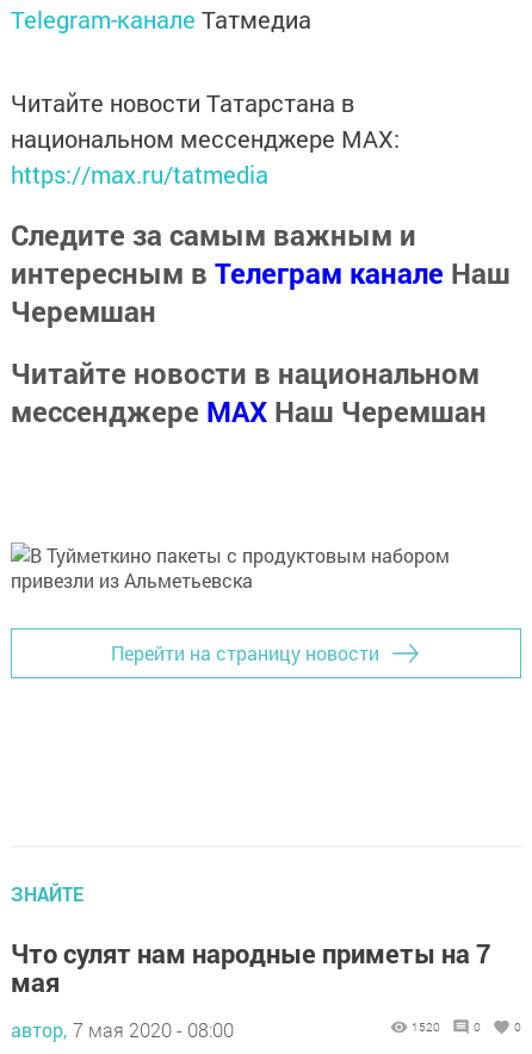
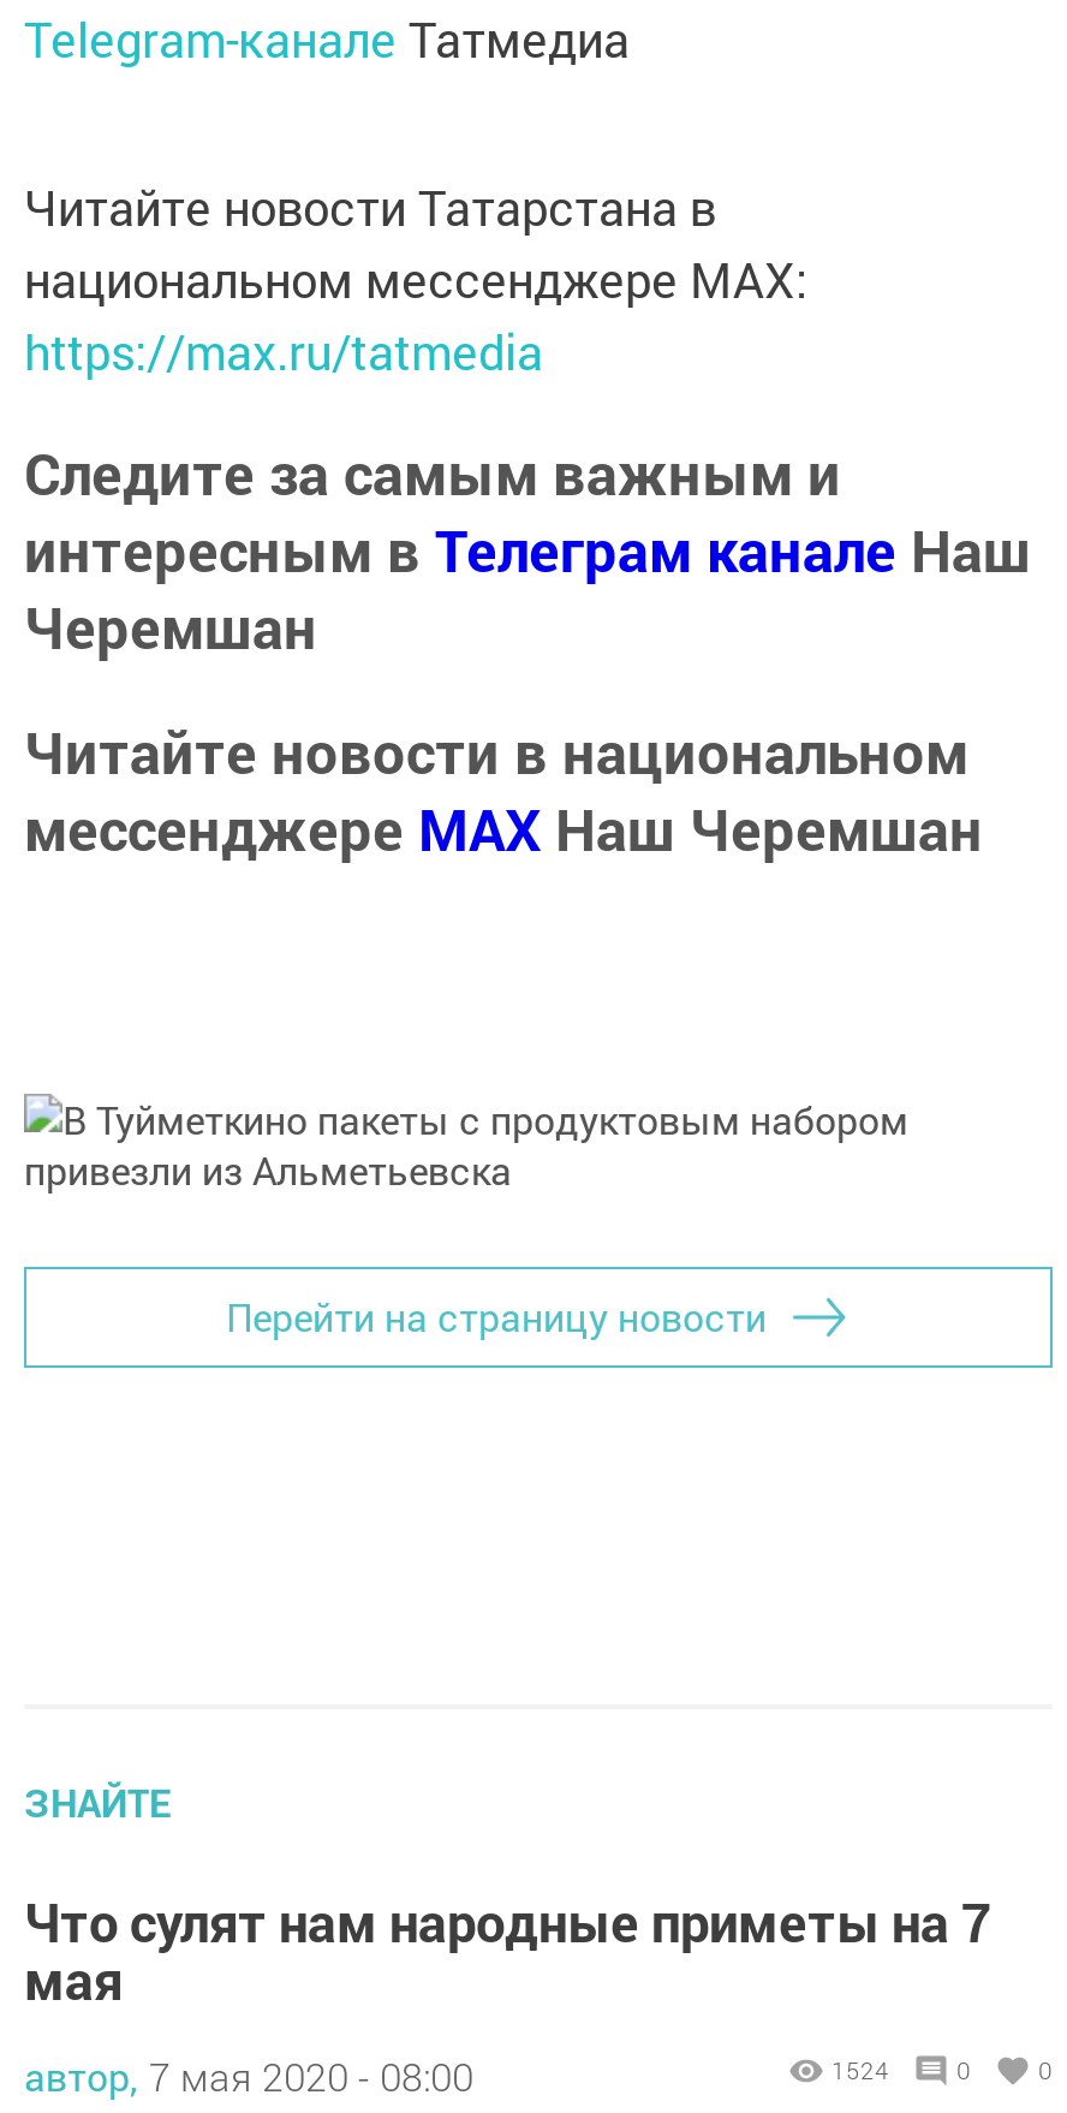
- 1520
+ 1524
